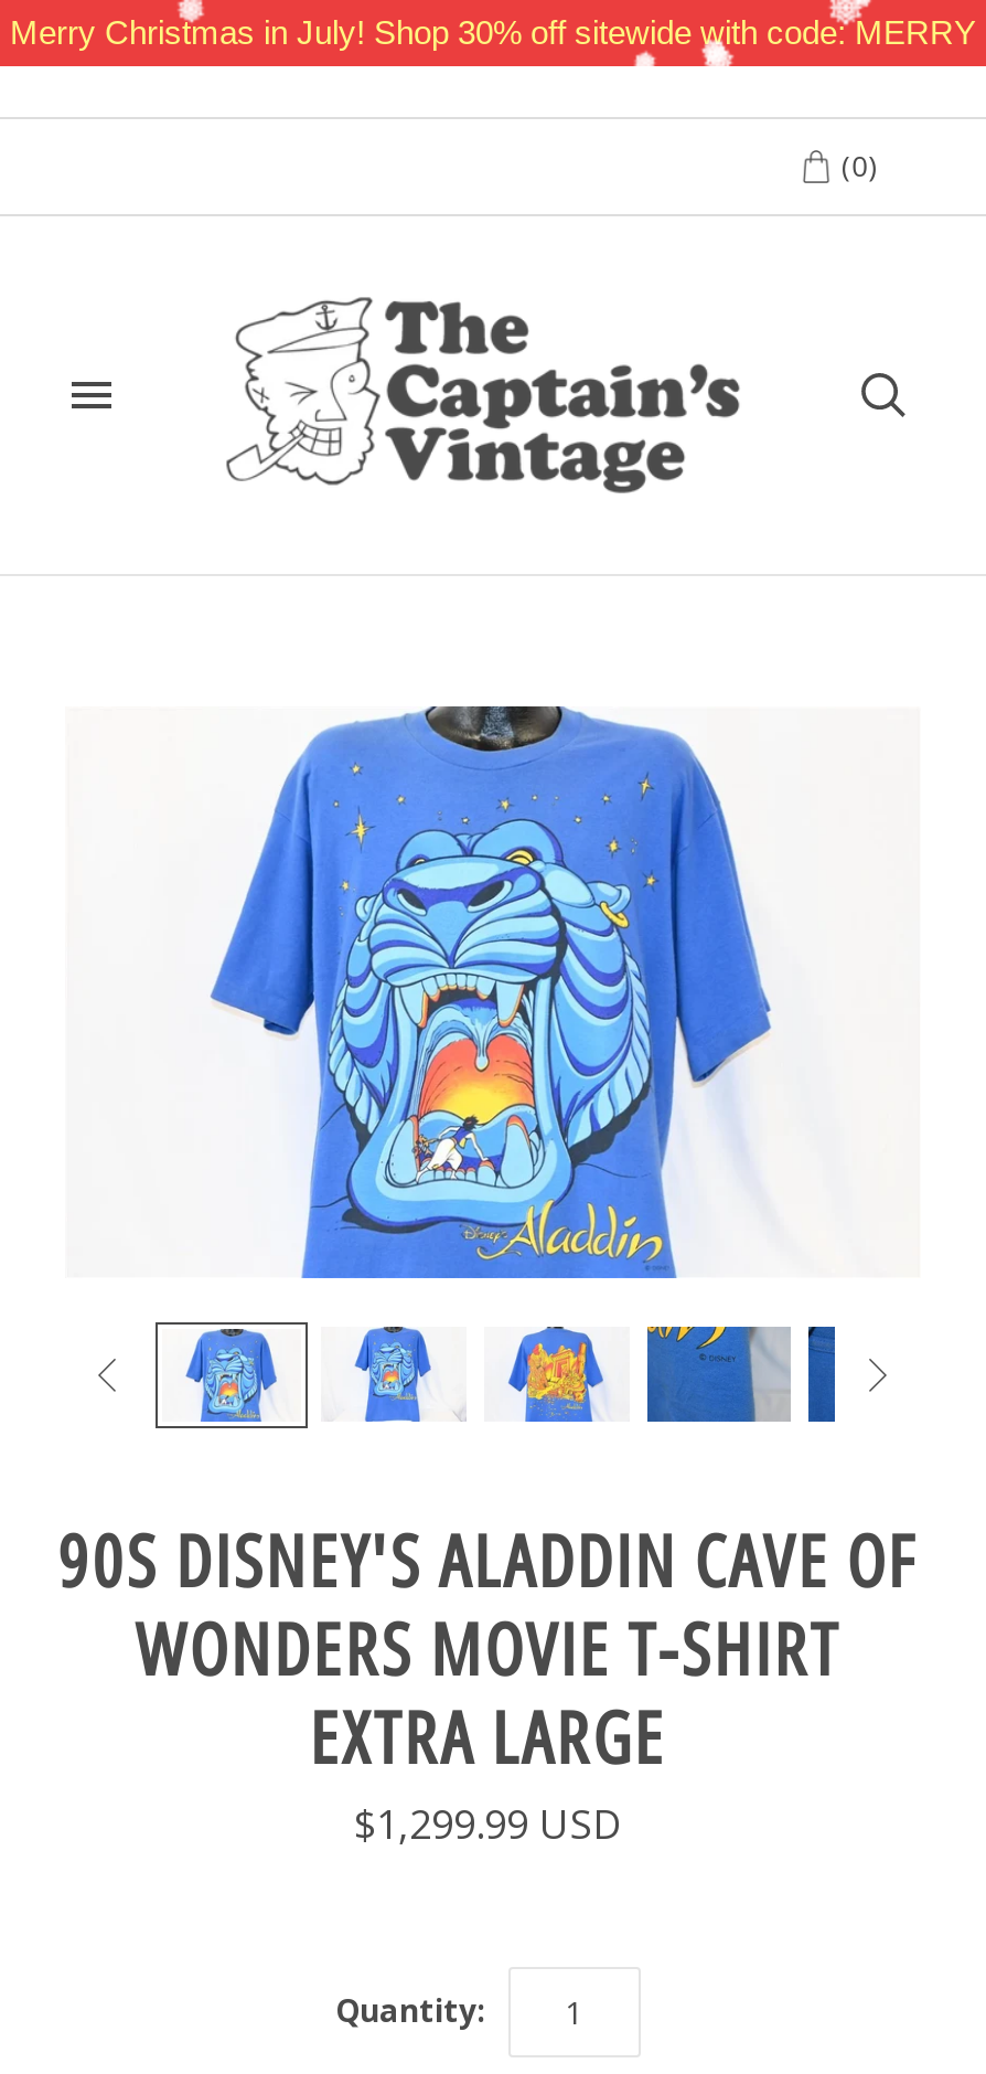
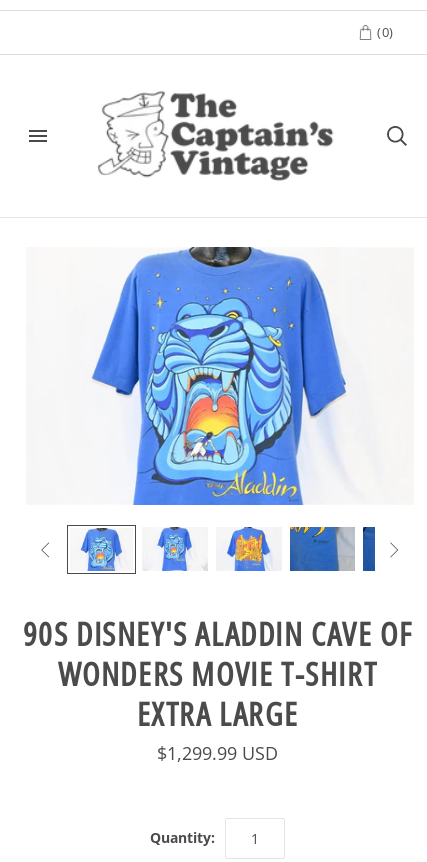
- Merry Christmas in July! Shop 30% off sitewide with code: MERRY
